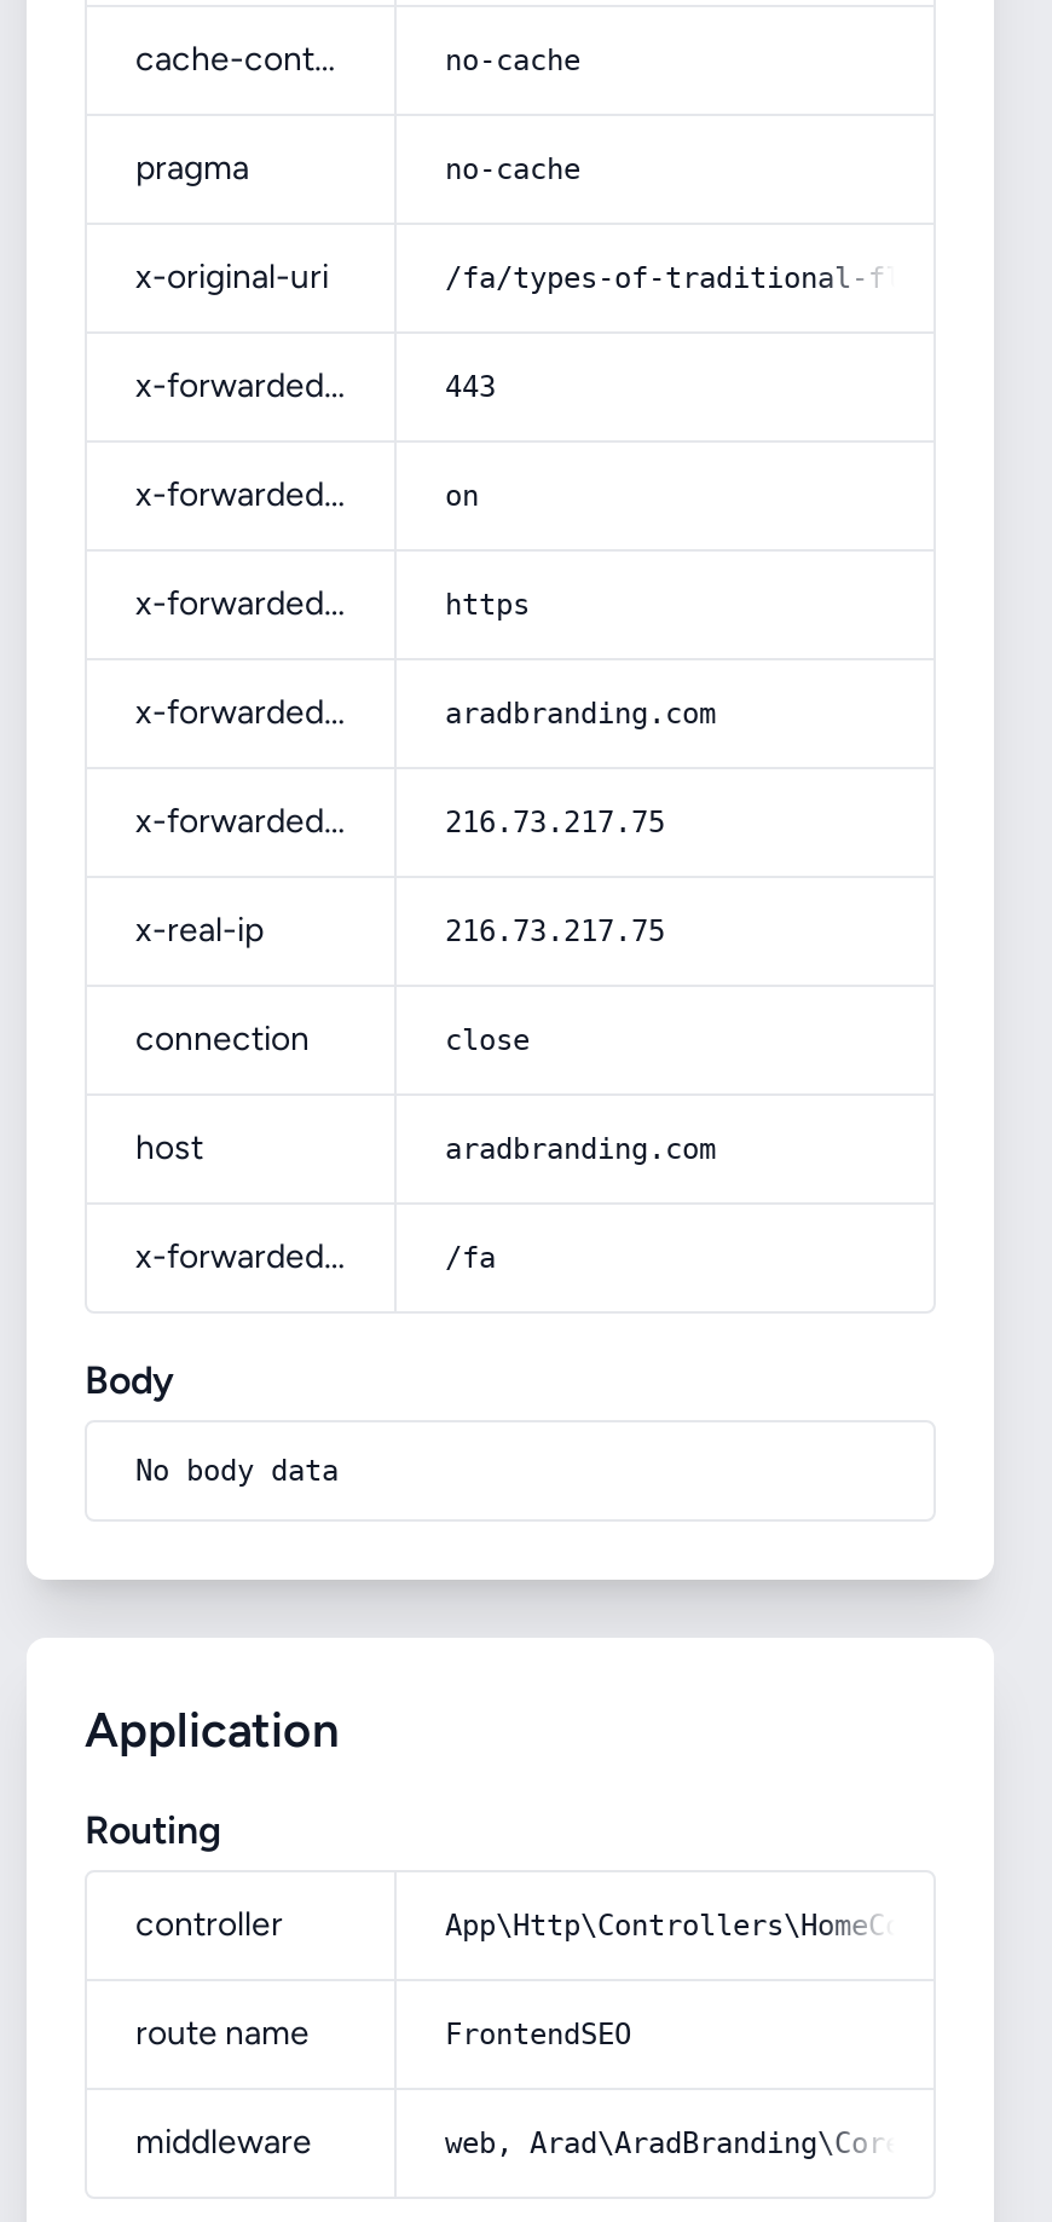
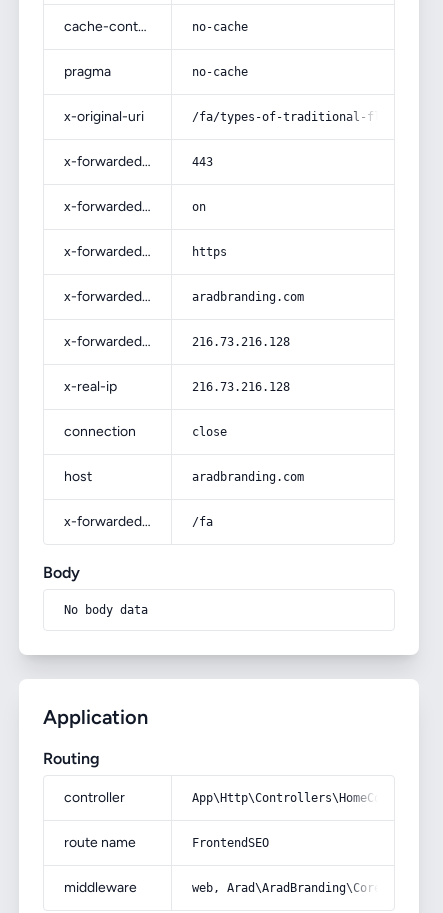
- 216.73.217.75
+ 216.73.216.128

- 216.73.217.75
+ 216.73.216.128
